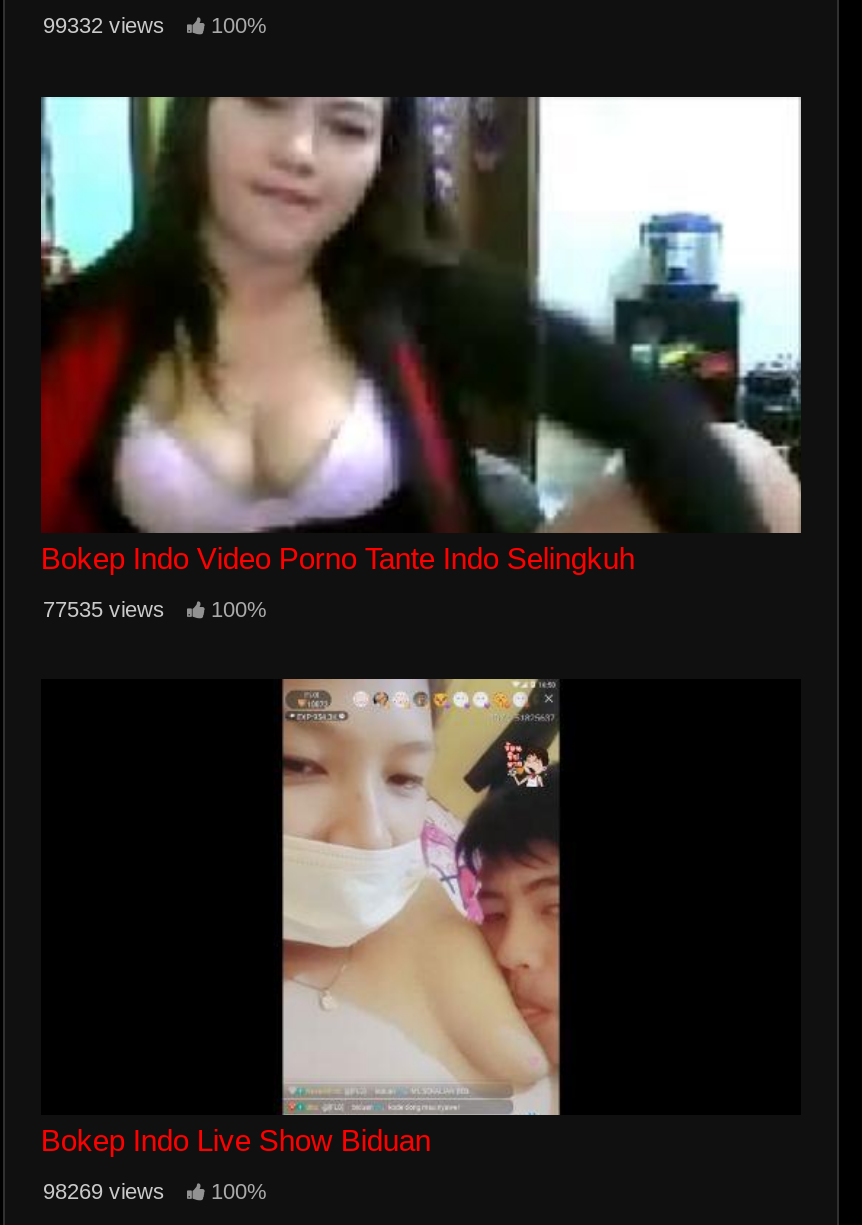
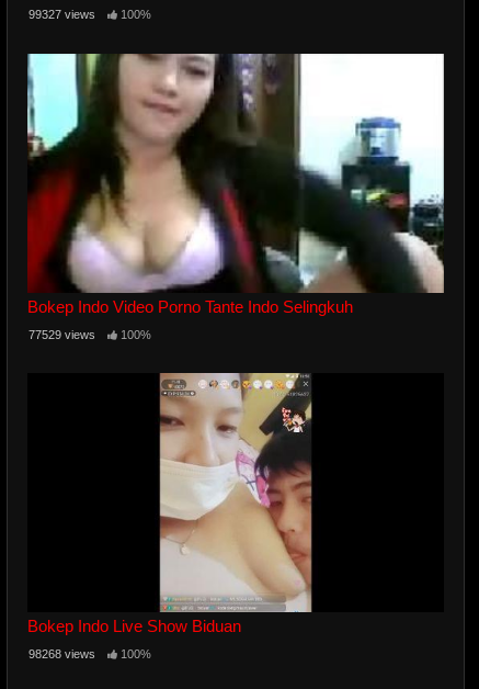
- 99332 views 100%
+ 99327 views 100%

- 77535 views 100%
+ 77529 views 100%

- 98269 views 100%
+ 98268 views 100%
